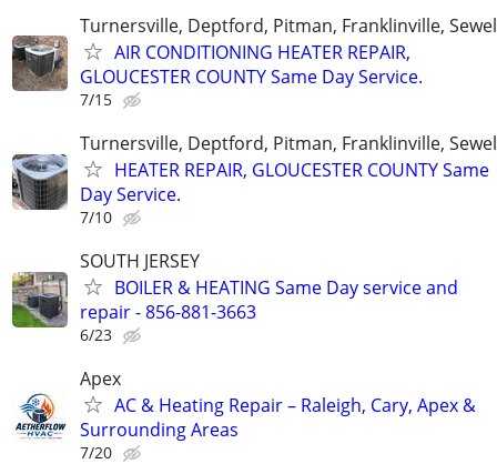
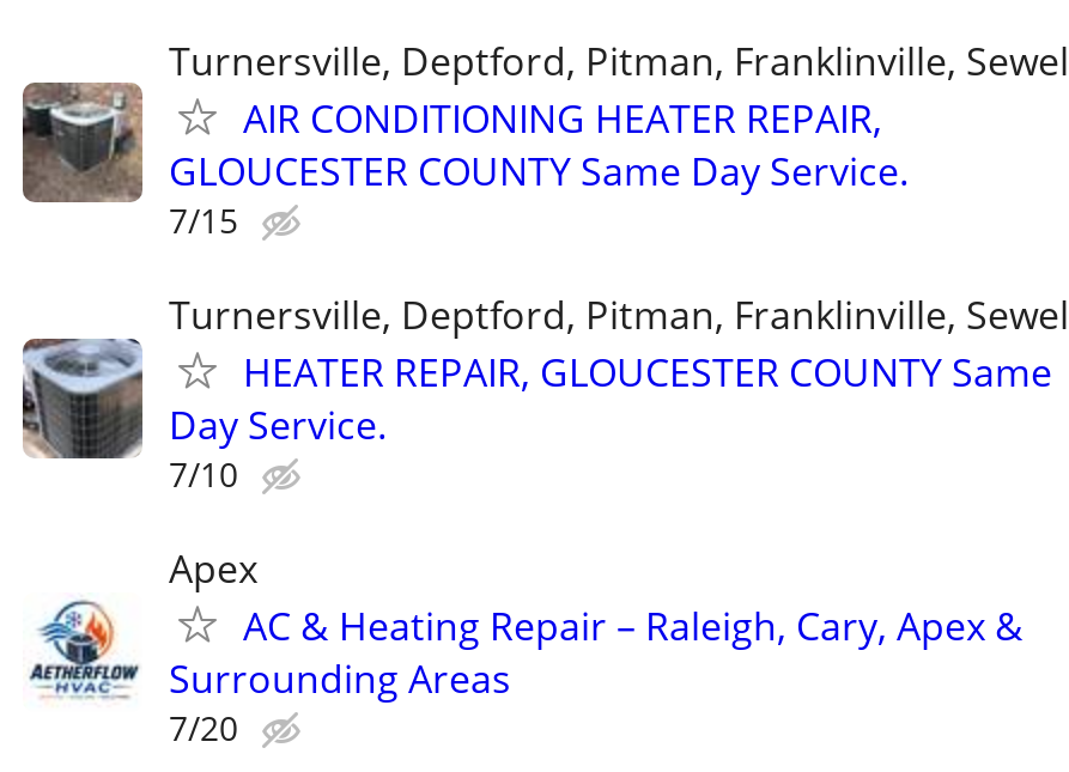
- [image]
- SOUTH JERSEY
- BOILER & HEATING Same Day service and
- repair - 856-881-3663
- 6/23
